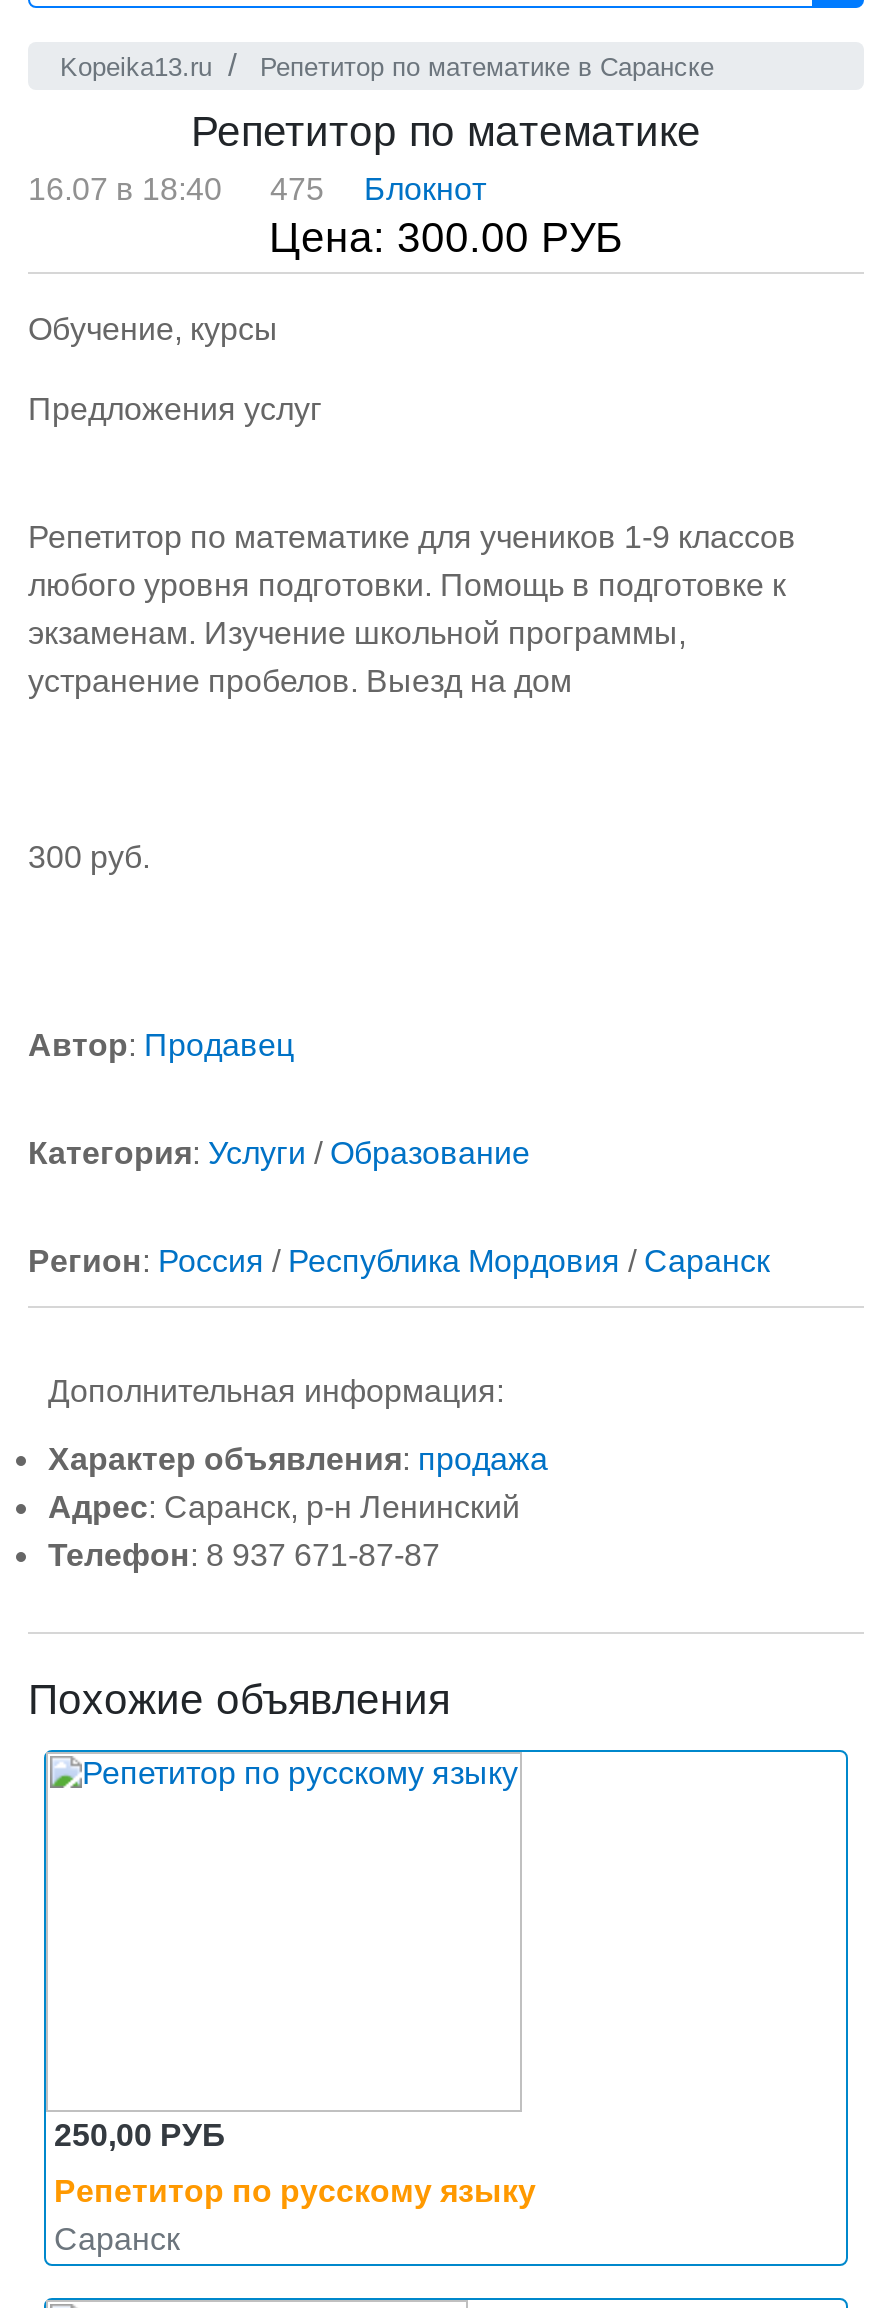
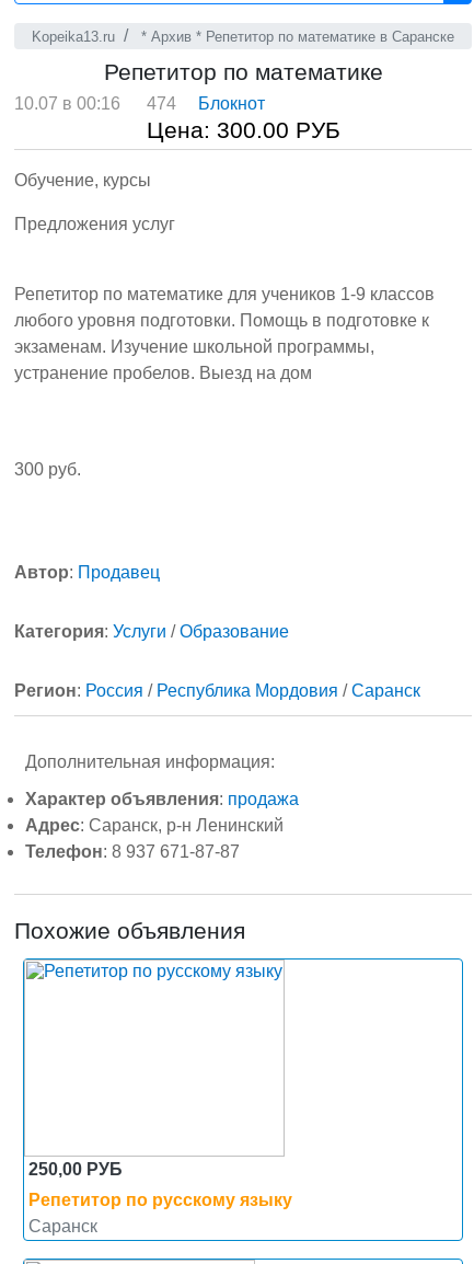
- Репетитор по математике в Саранске
+ * Архив * Репетитор по математике в Саранске

- 16.07 в 18:40
+ 10.07 в 00:16

- 475
+ 474
